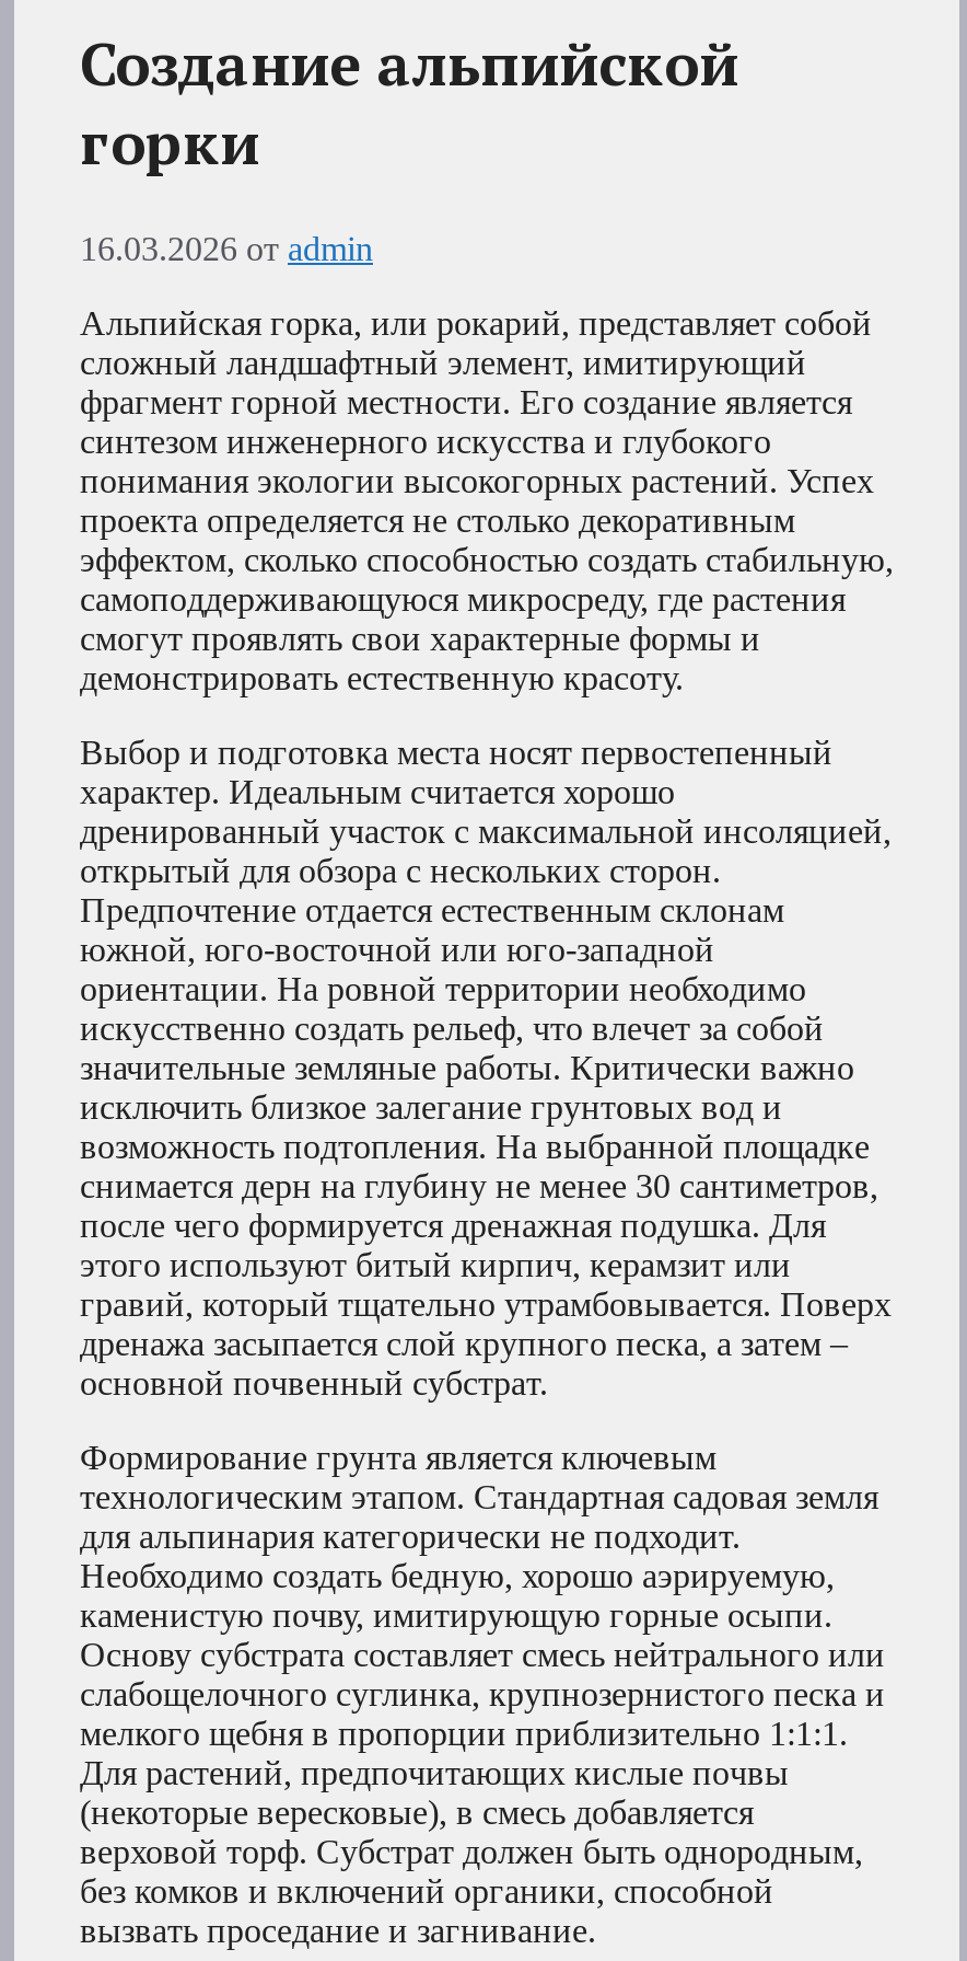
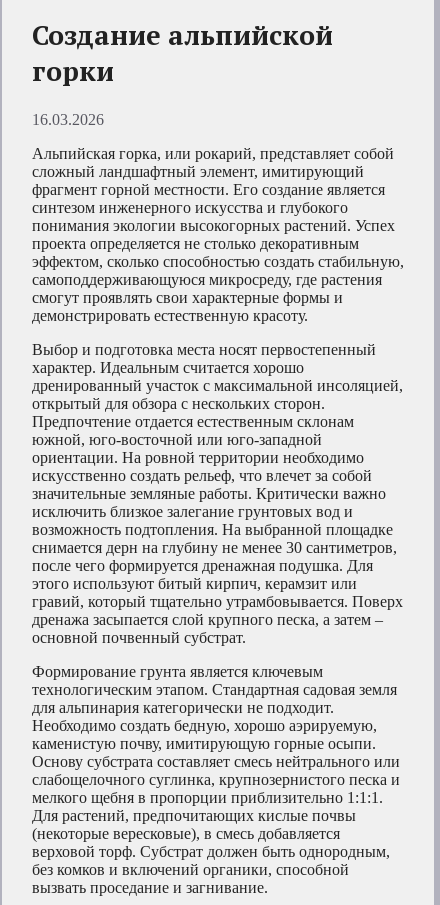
- 16.03.2026 от admin
+ 16.03.2026
